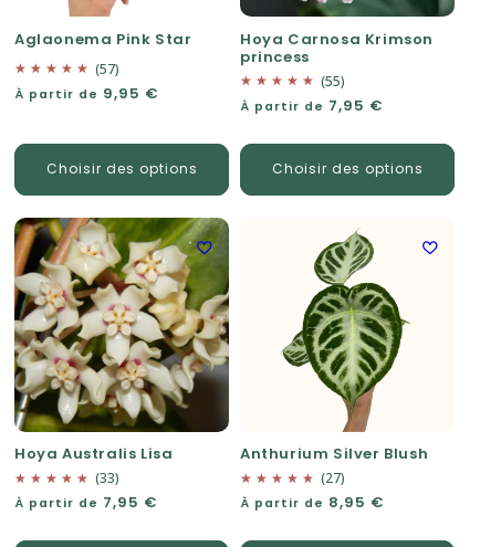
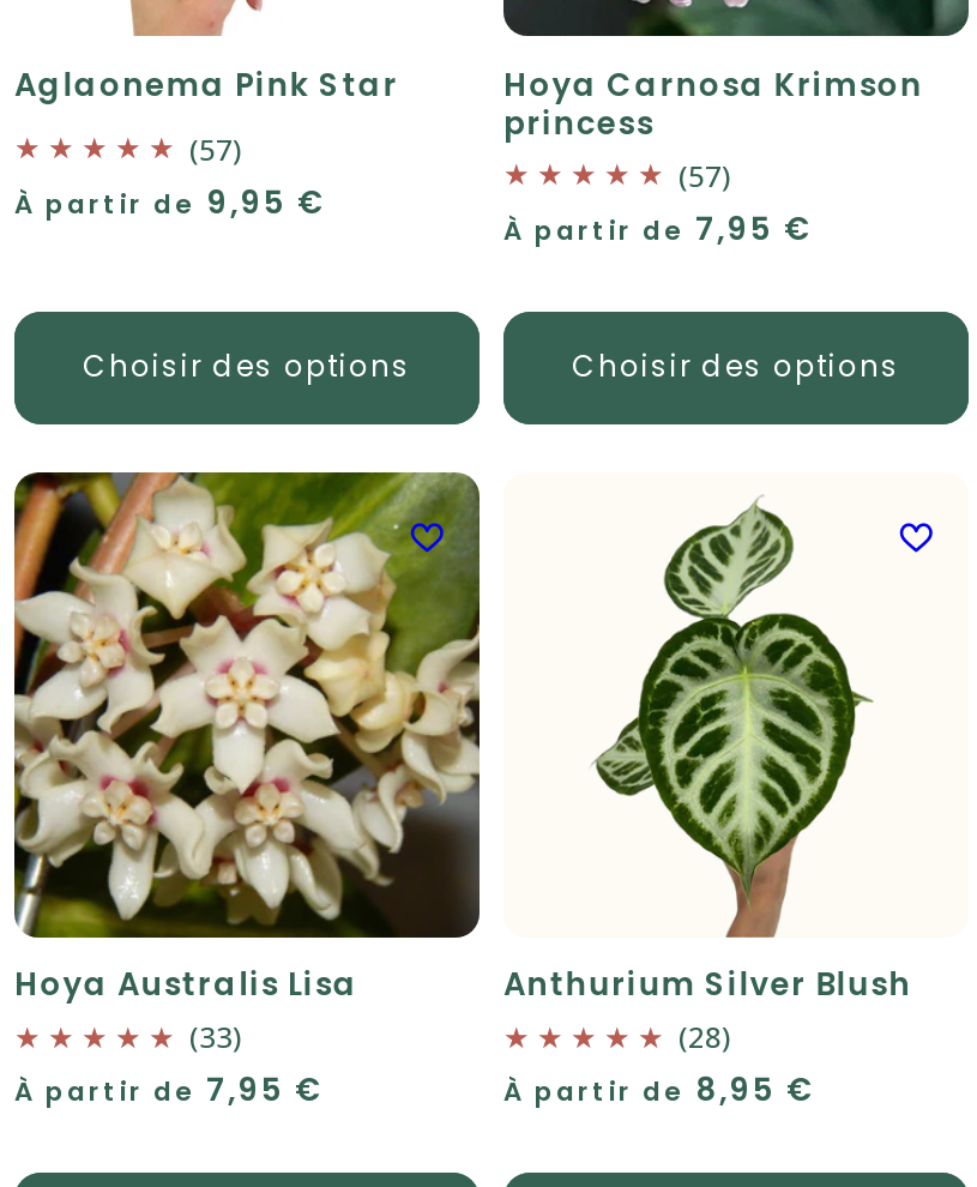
- (55)
+ (57)

- (27)
+ (28)
